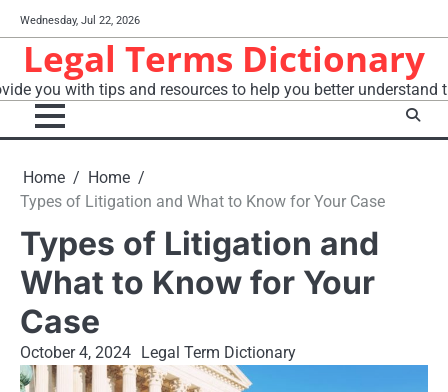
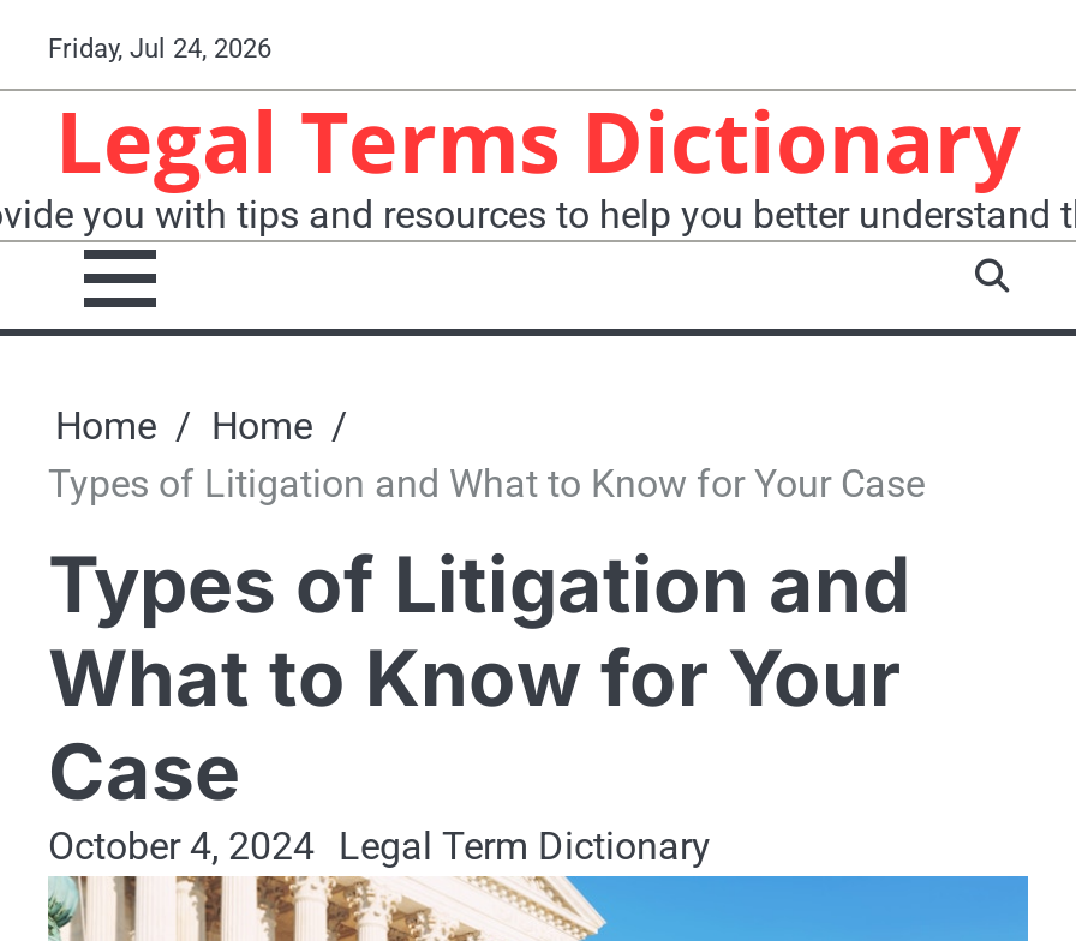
- Wednesday, Jul 22, 2026
+ Friday, Jul 24, 2026
